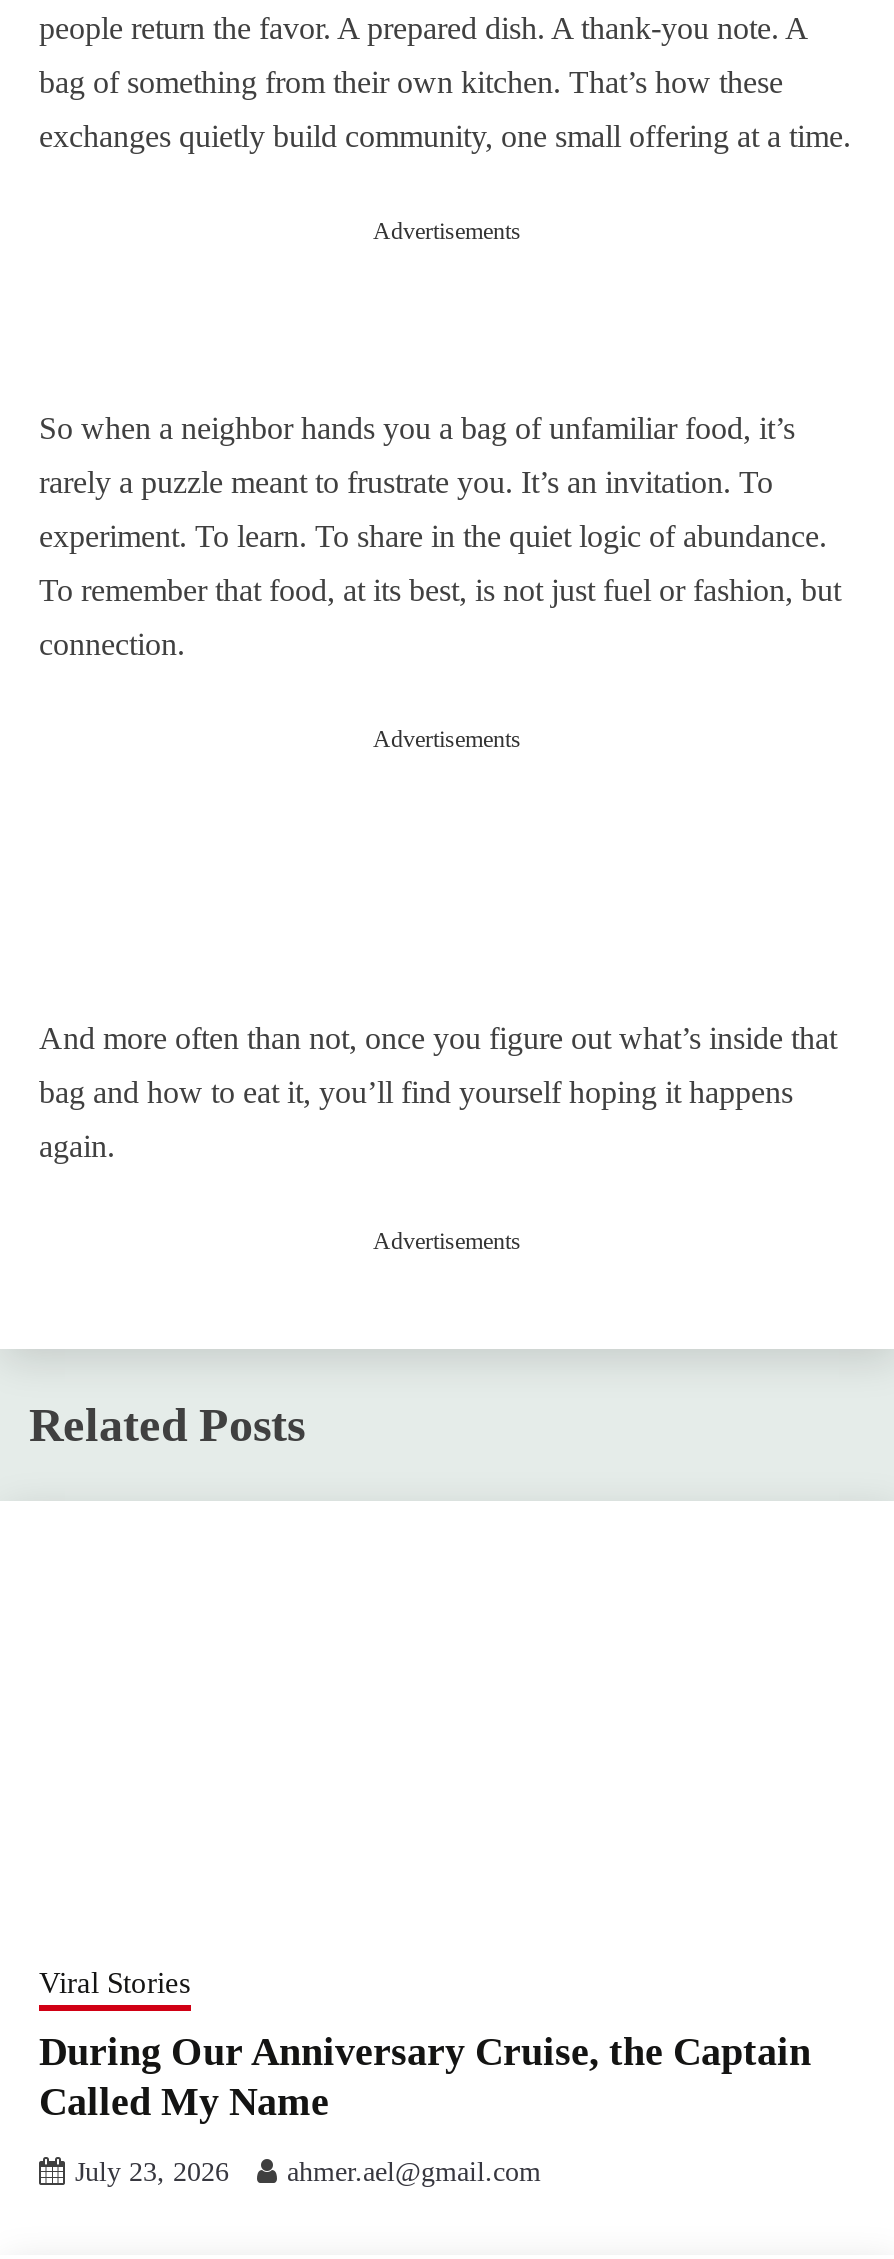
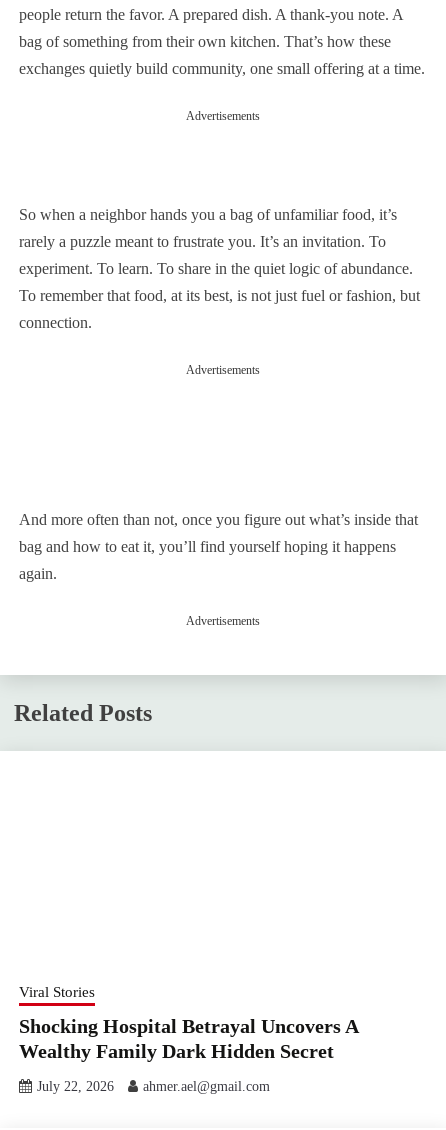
- During Our Anniversary Cruise, the Captain
- Called My Name
+ Shocking Hospital Betrayal Uncovers A
+ Wealthy Family Dark Hidden Secret

- July 23, 2026 ahmer.ael@gmail.com
+ July 22, 2026 ahmer.ael@gmail.com
